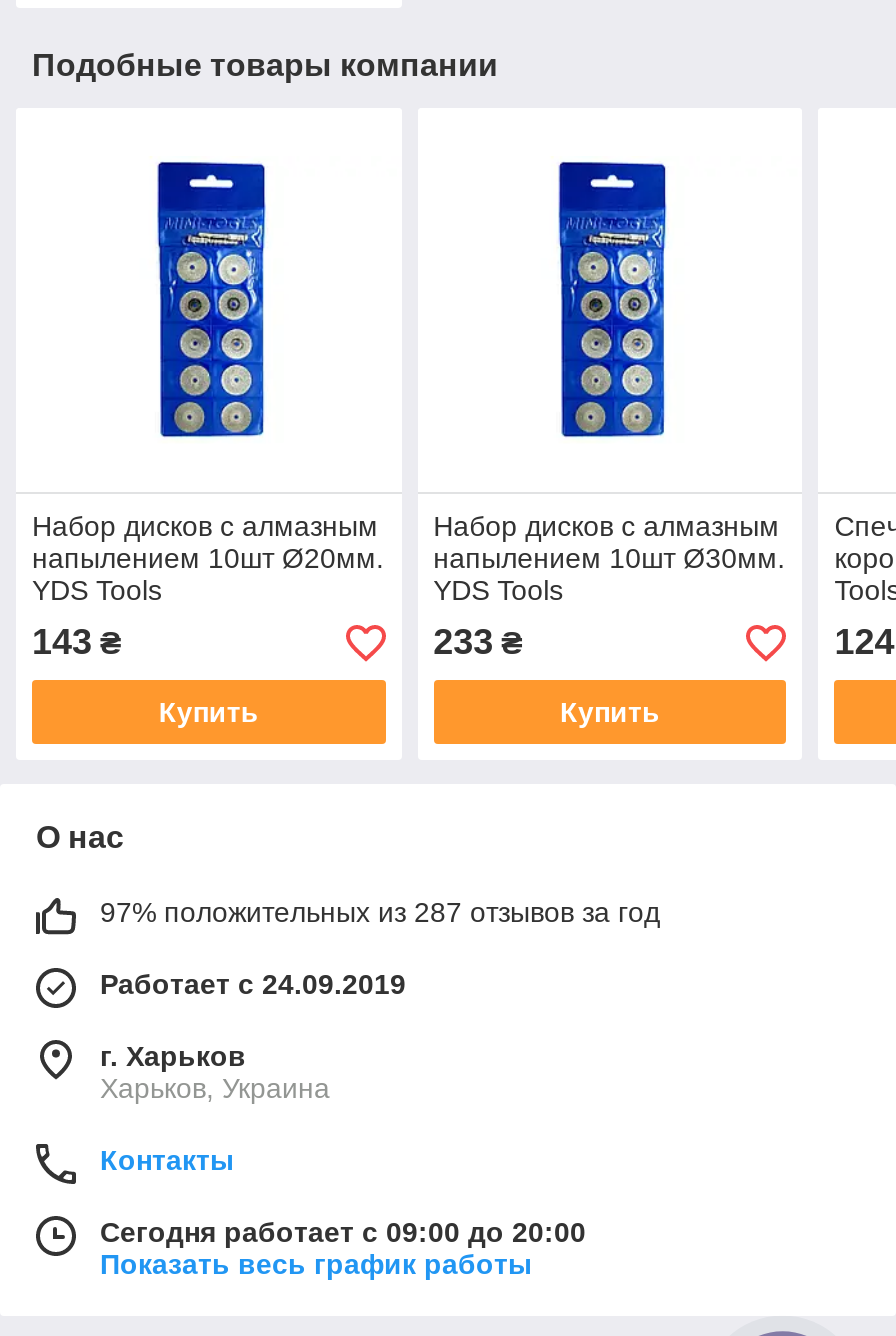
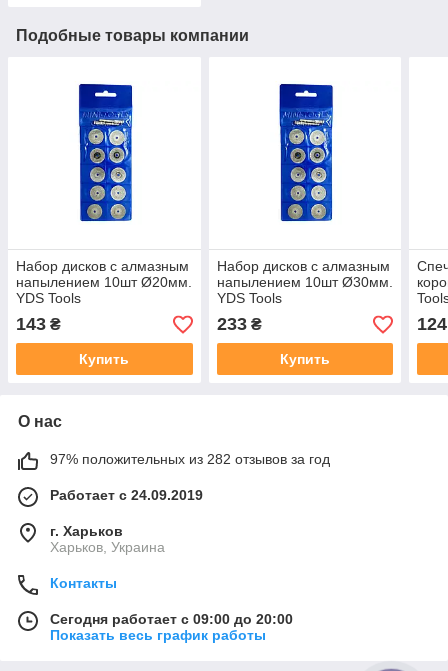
- 97% положительных из 287 отзывов за год
+ 97% положительных из 282 отзывов за год
